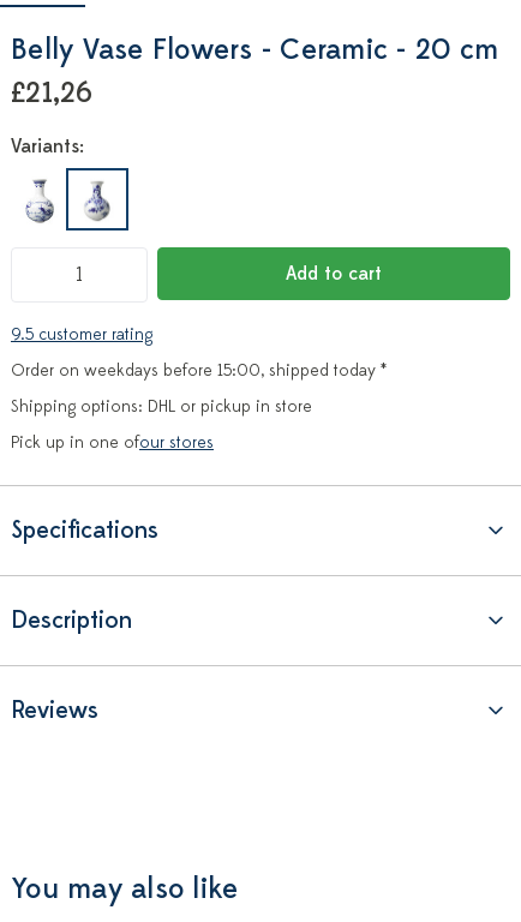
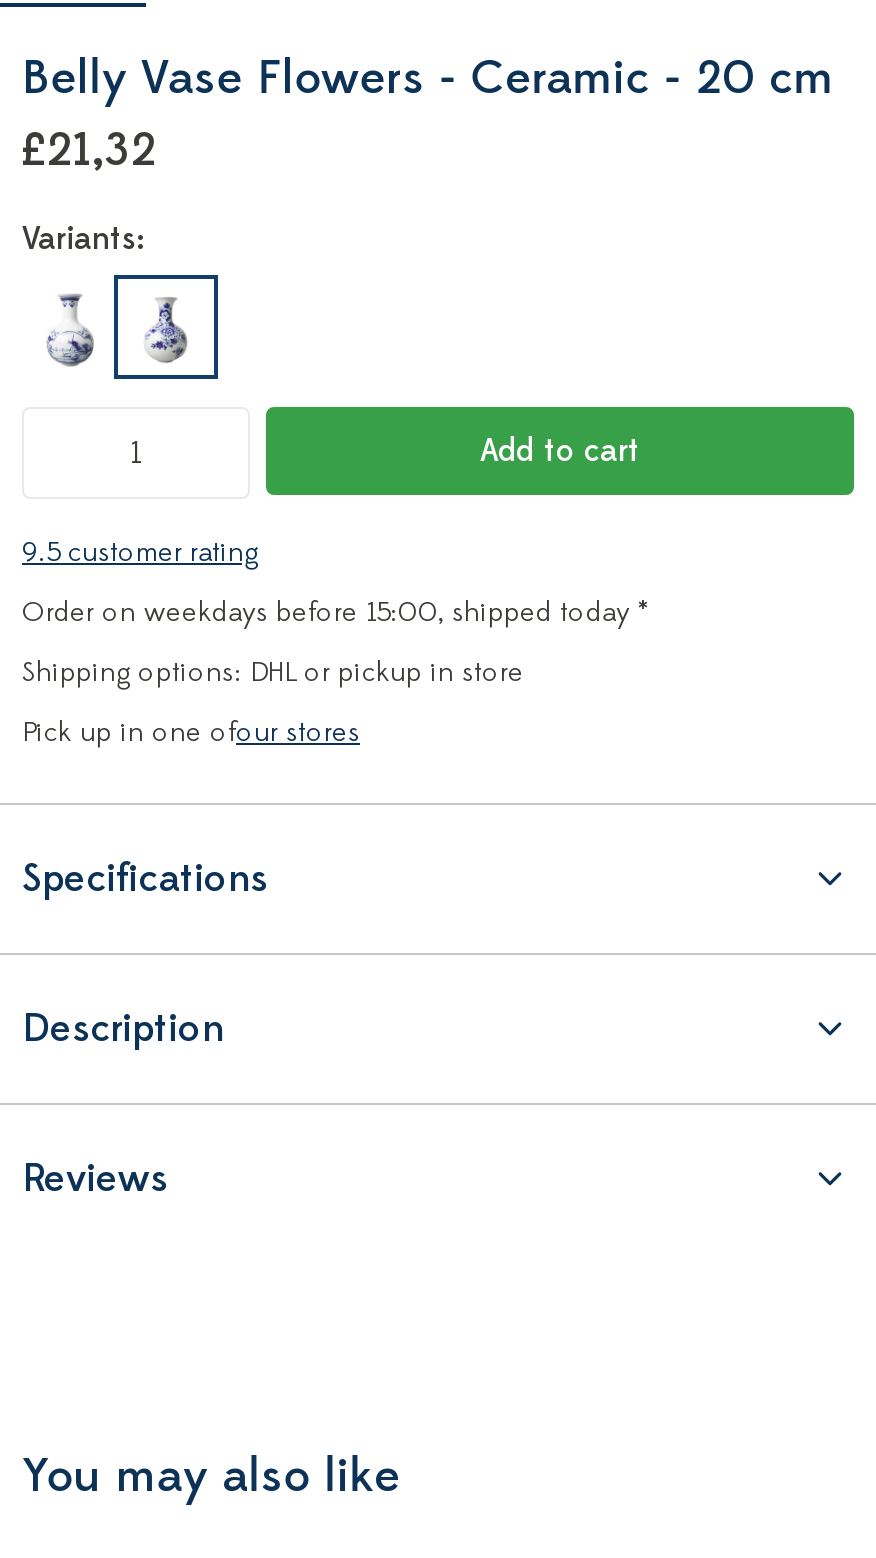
- £21,26
+ £21,32
